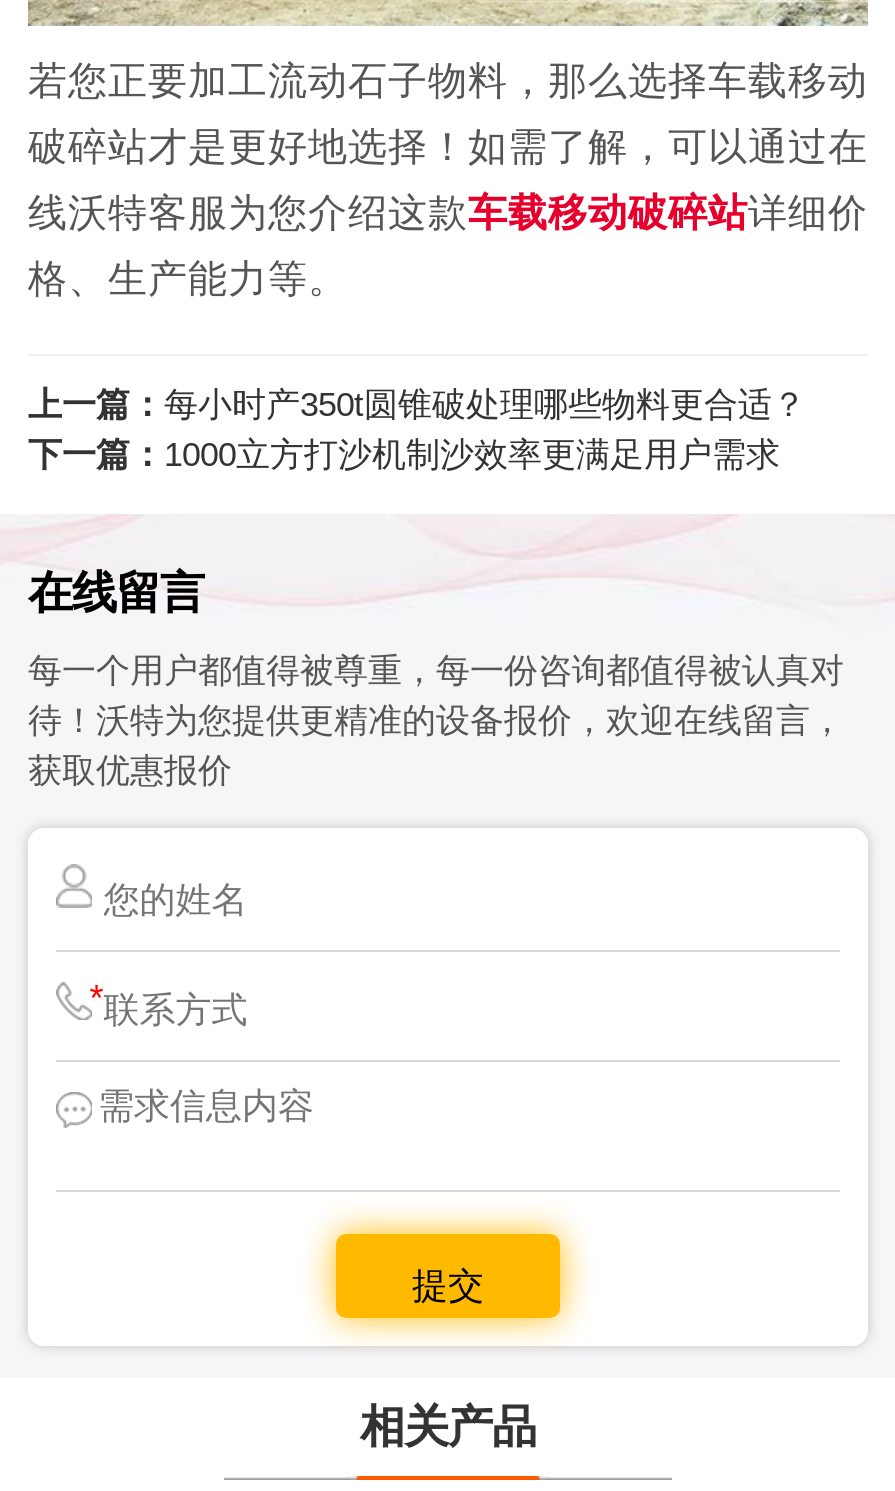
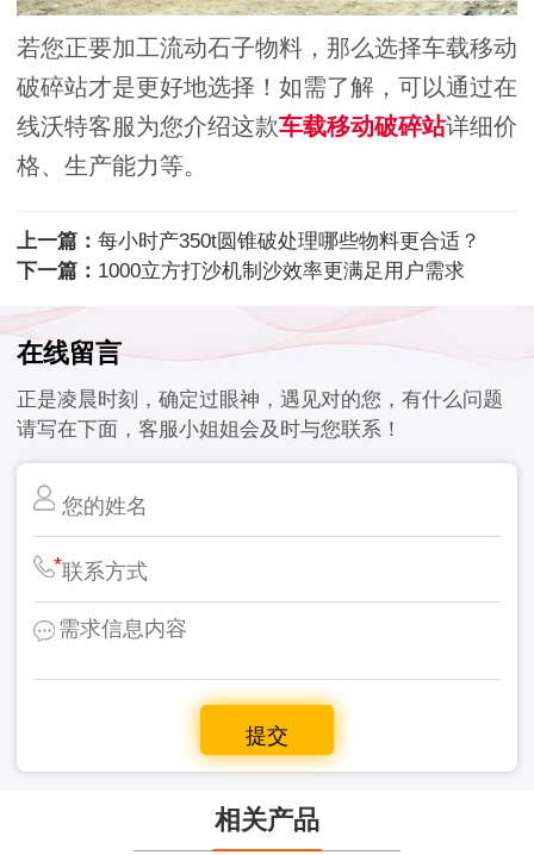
- 每一个用户都值得被尊重，每一份咨询都值得被认真对
- 待！沃特为您提供更精准的设备报价，欢迎在线留言，
- 获取优惠报价
+ 正是凌晨时刻，确定过眼神，遇见对的您，有什么问题
+ 请写在下面，客服小姐姐会及时与您联系！
